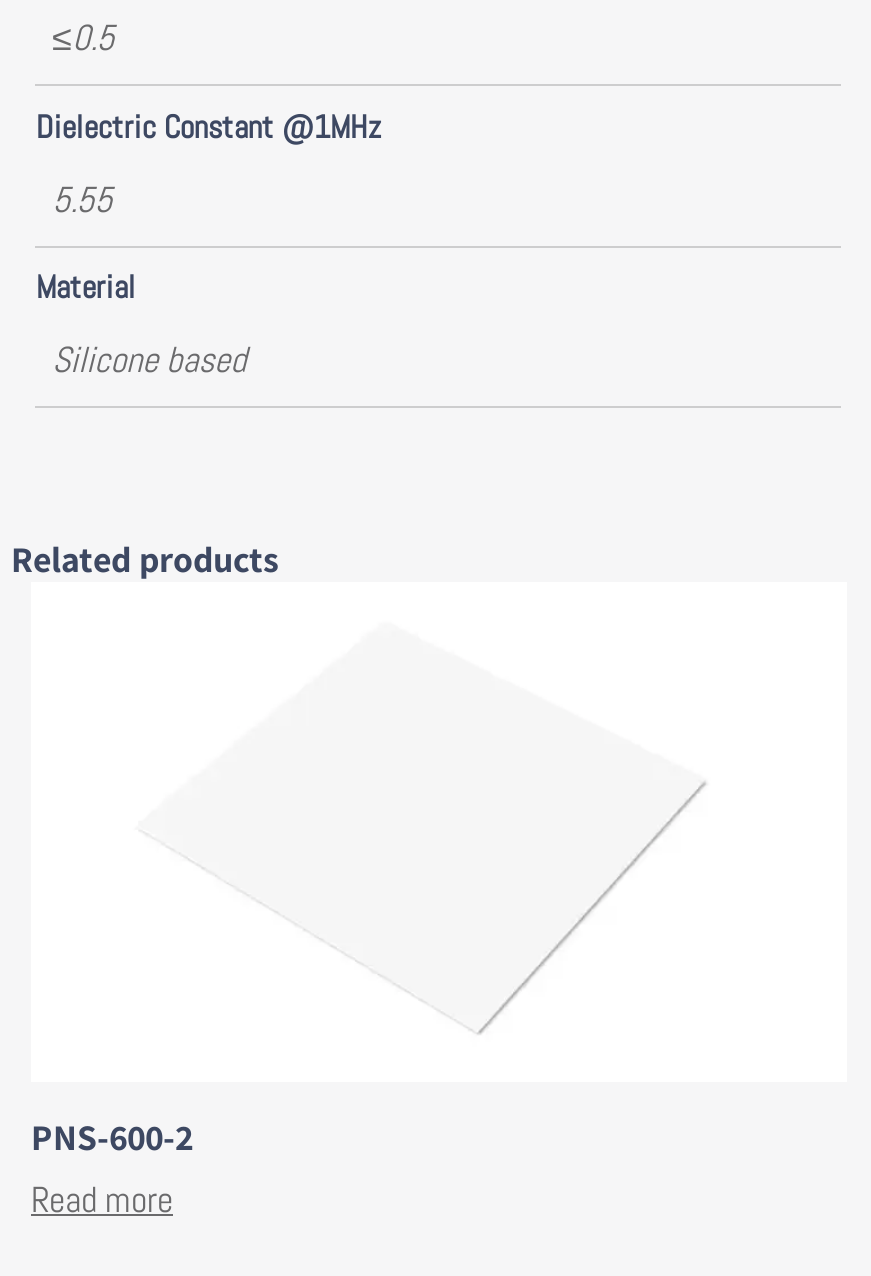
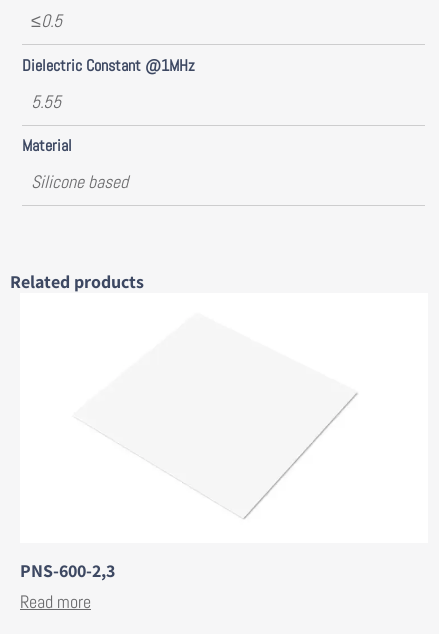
- PNS-600-2
+ PNS-600-2,3
